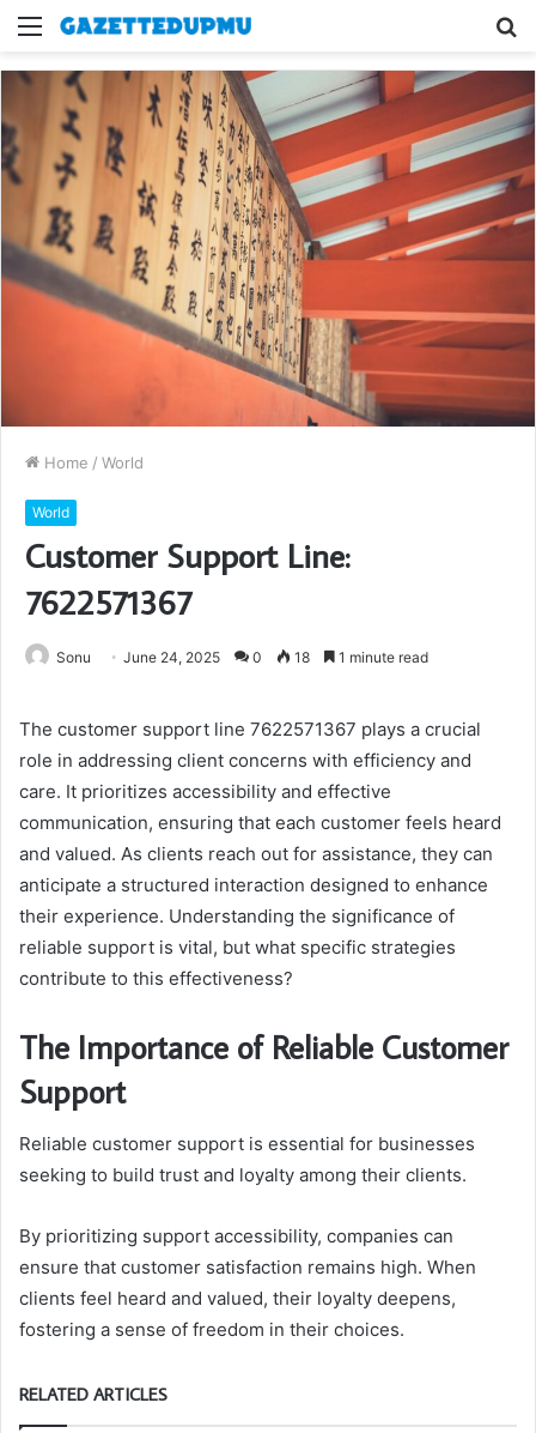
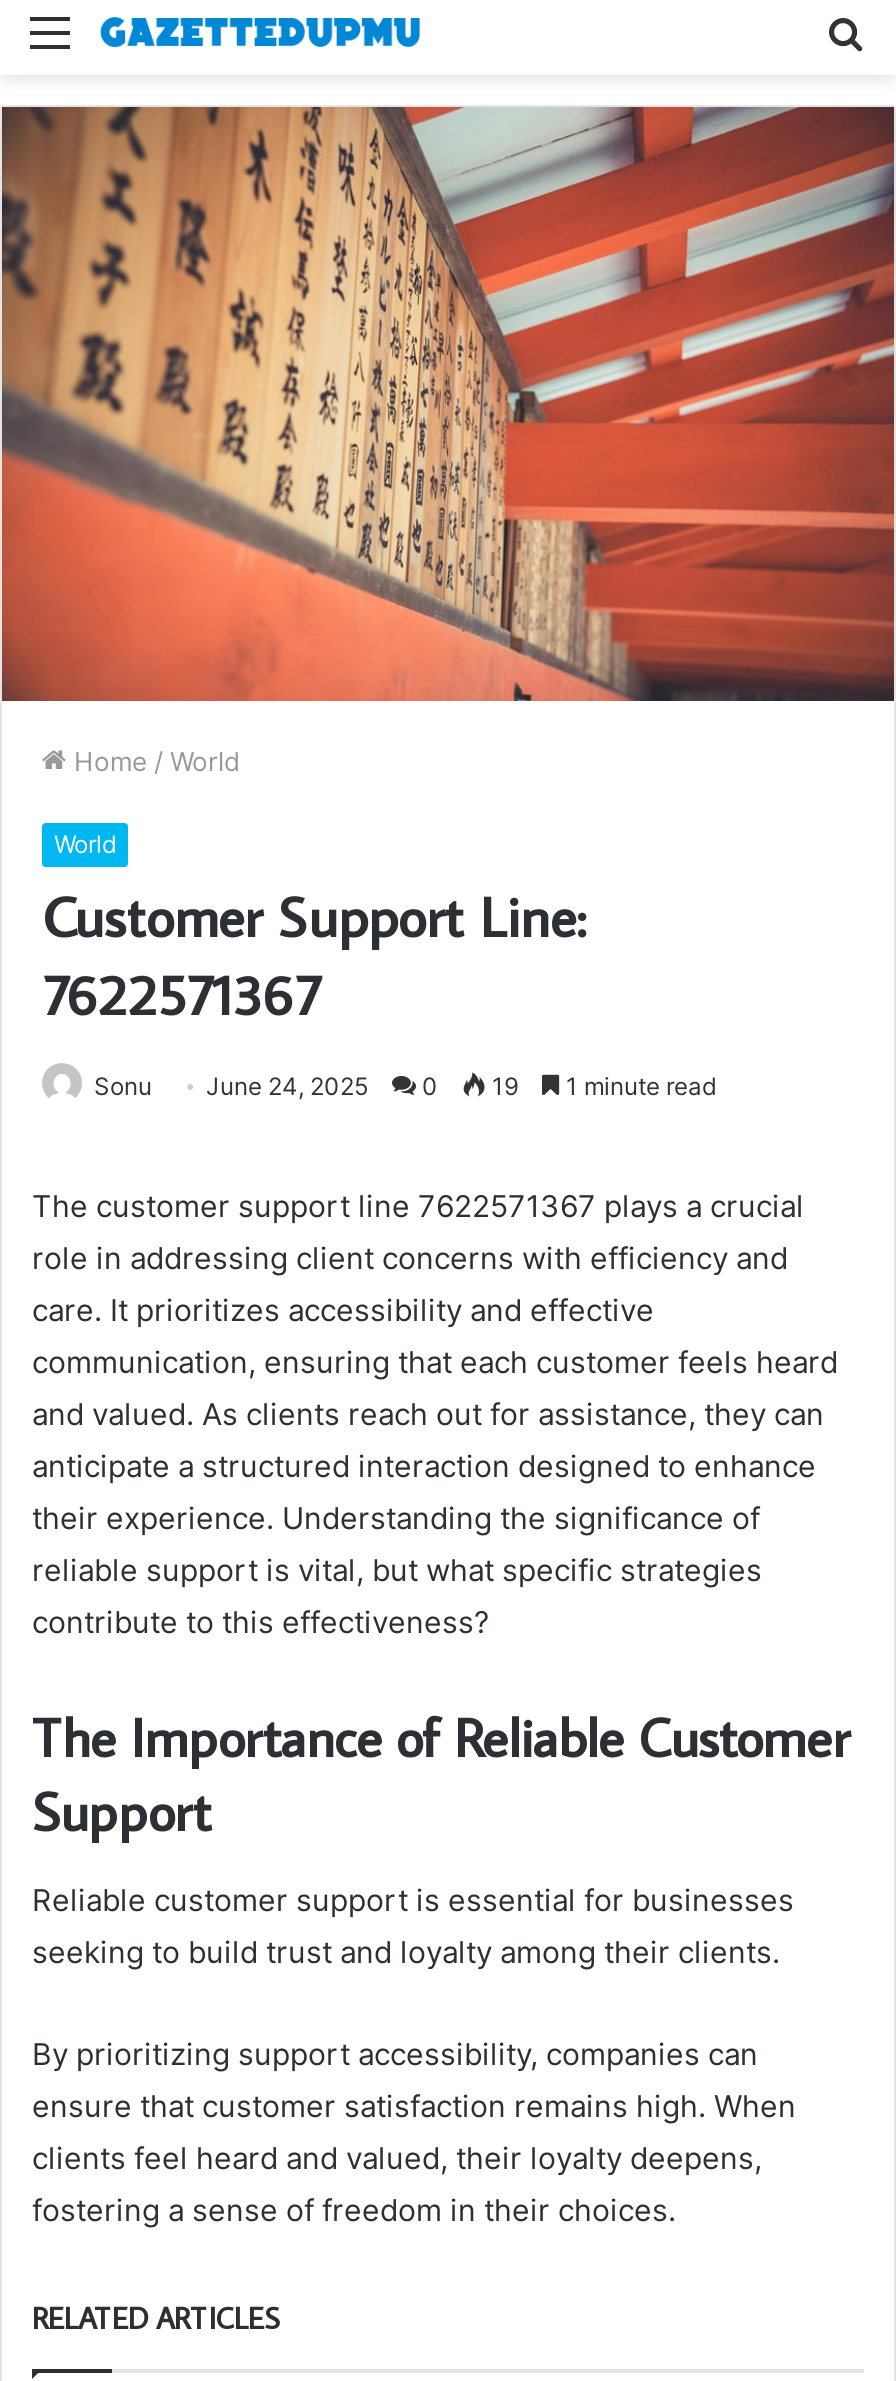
- Sonu June 24, 2025 0 18 1 minute read
+ Sonu June 24, 2025 0 19 1 minute read
